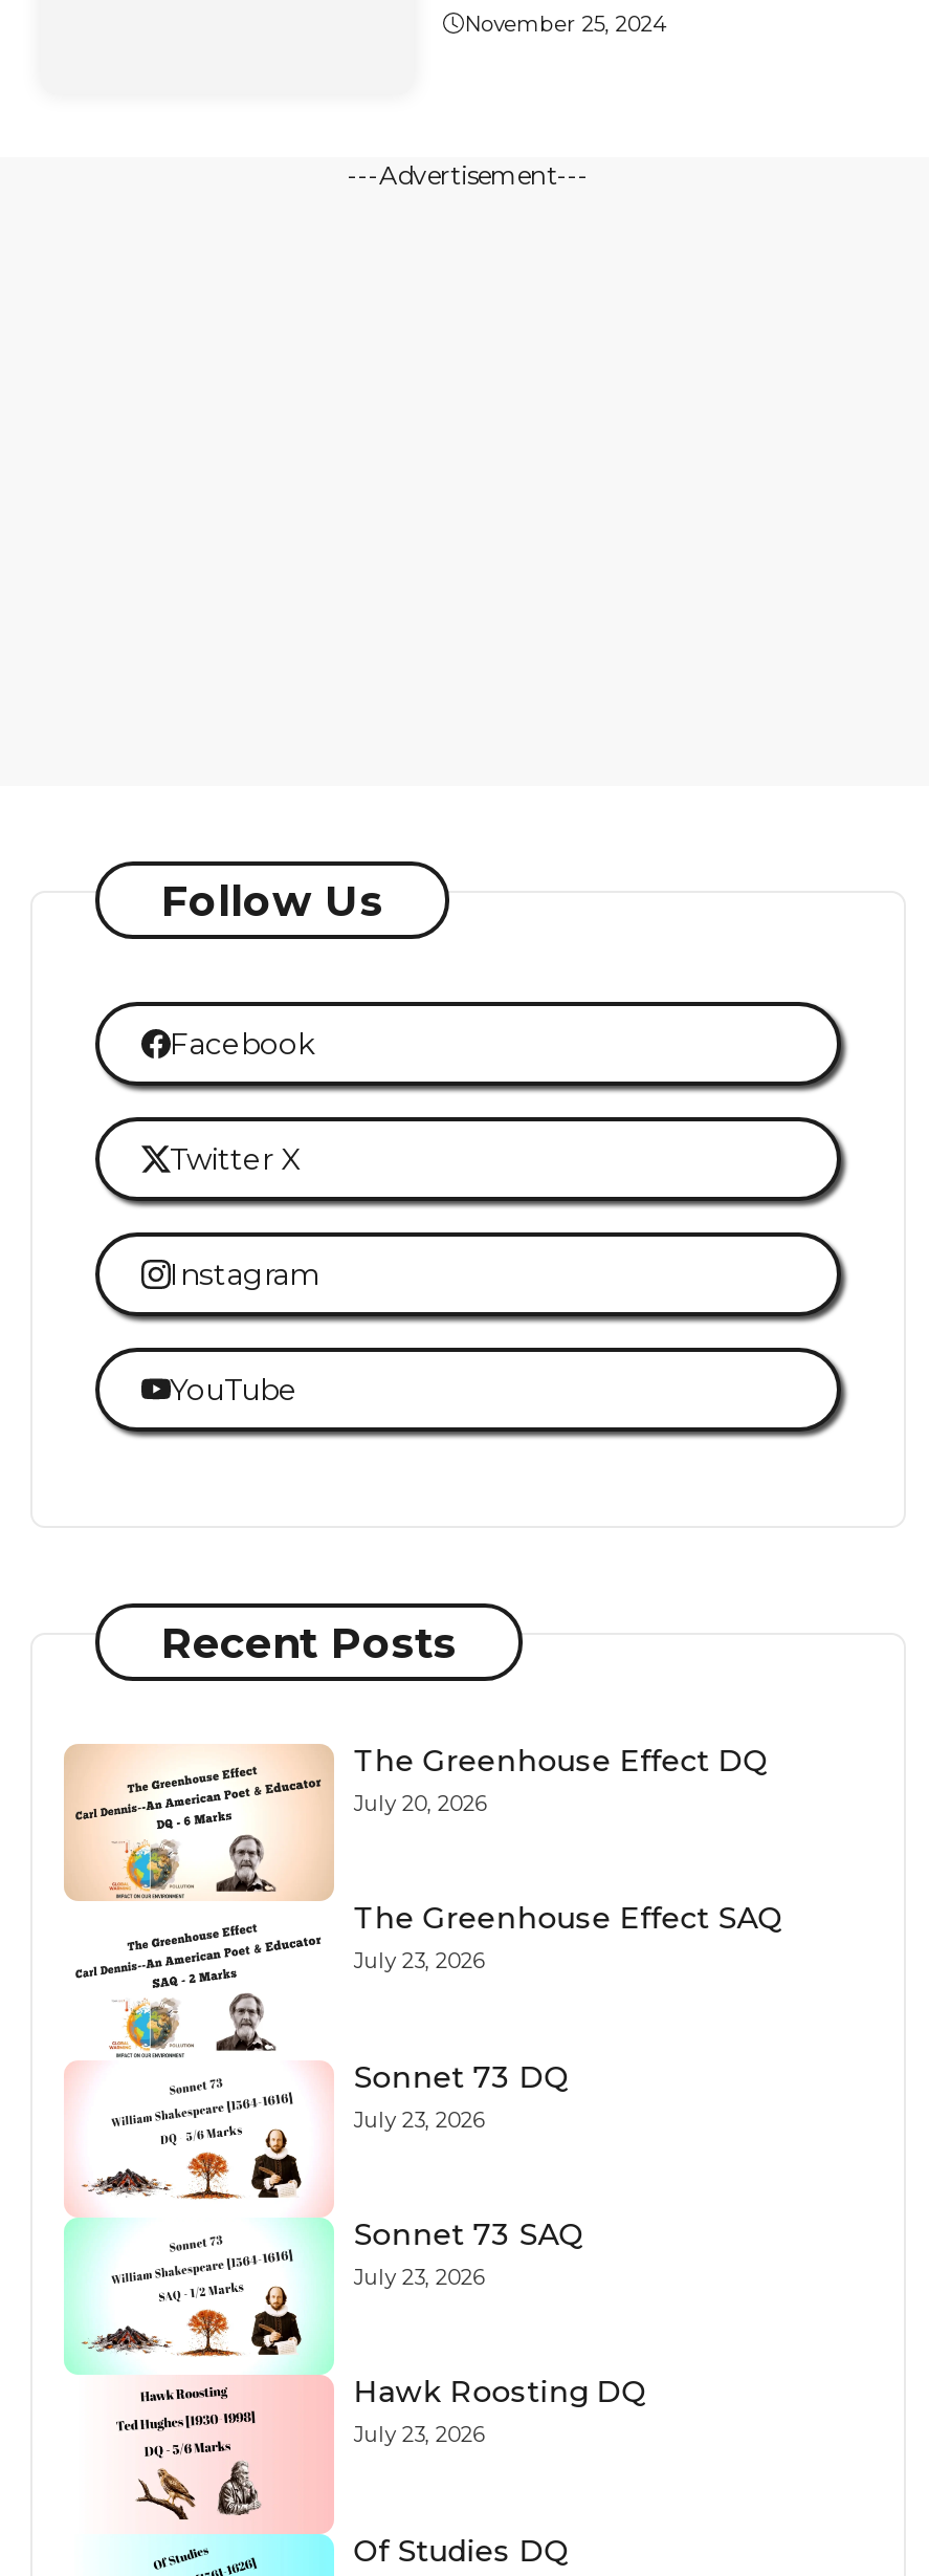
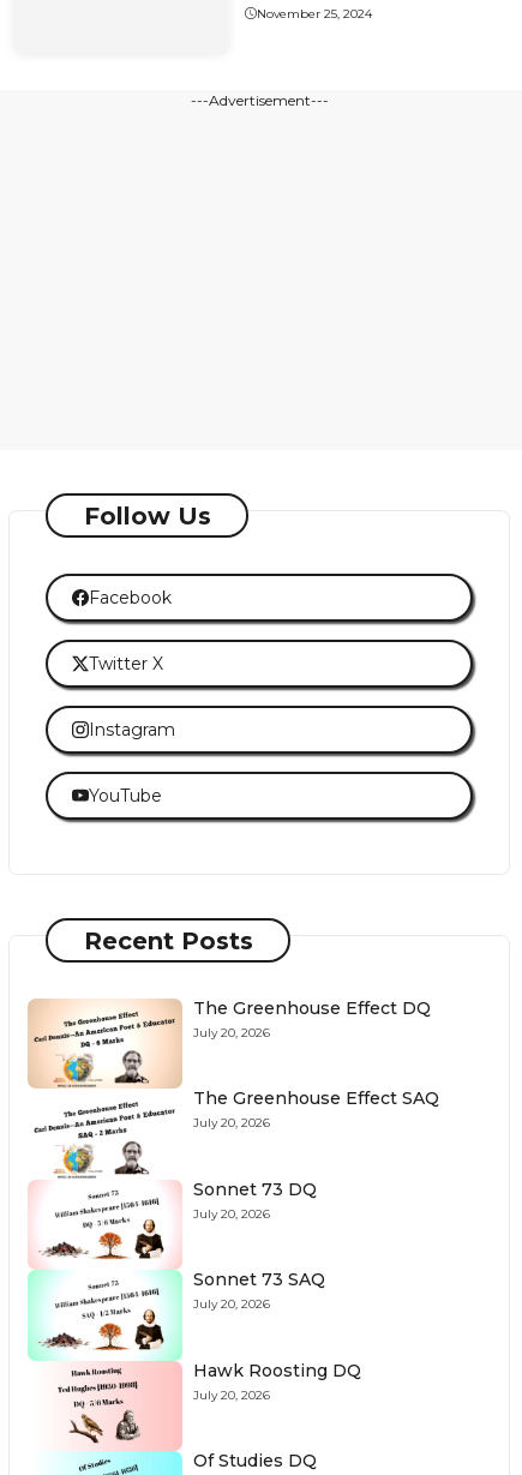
- July 23, 2026
+ July 20, 2026

- July 23, 2026
+ July 20, 2026

- July 23, 2026
+ July 20, 2026

- July 23, 2026
+ July 20, 2026
